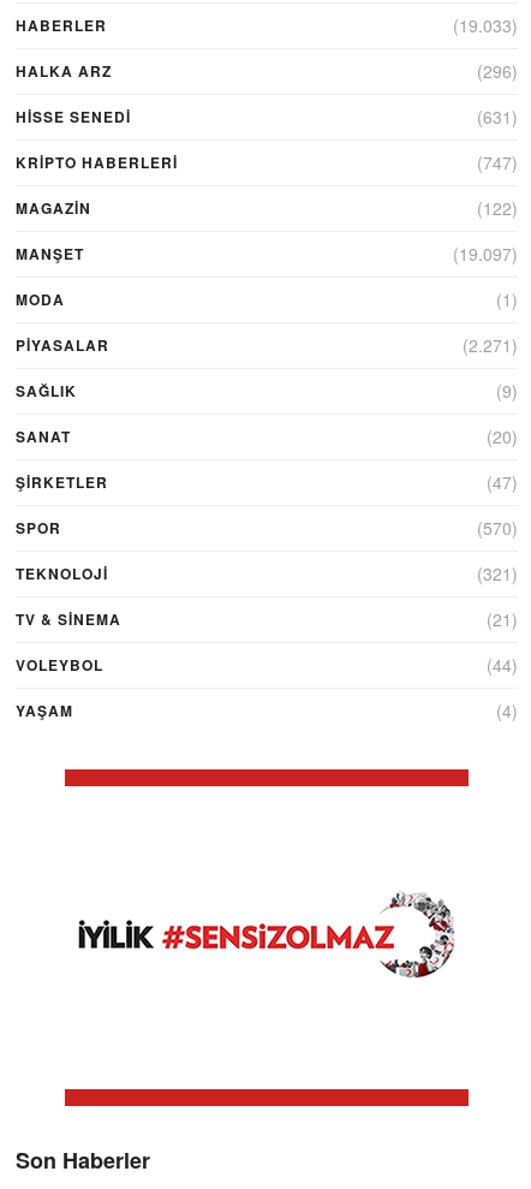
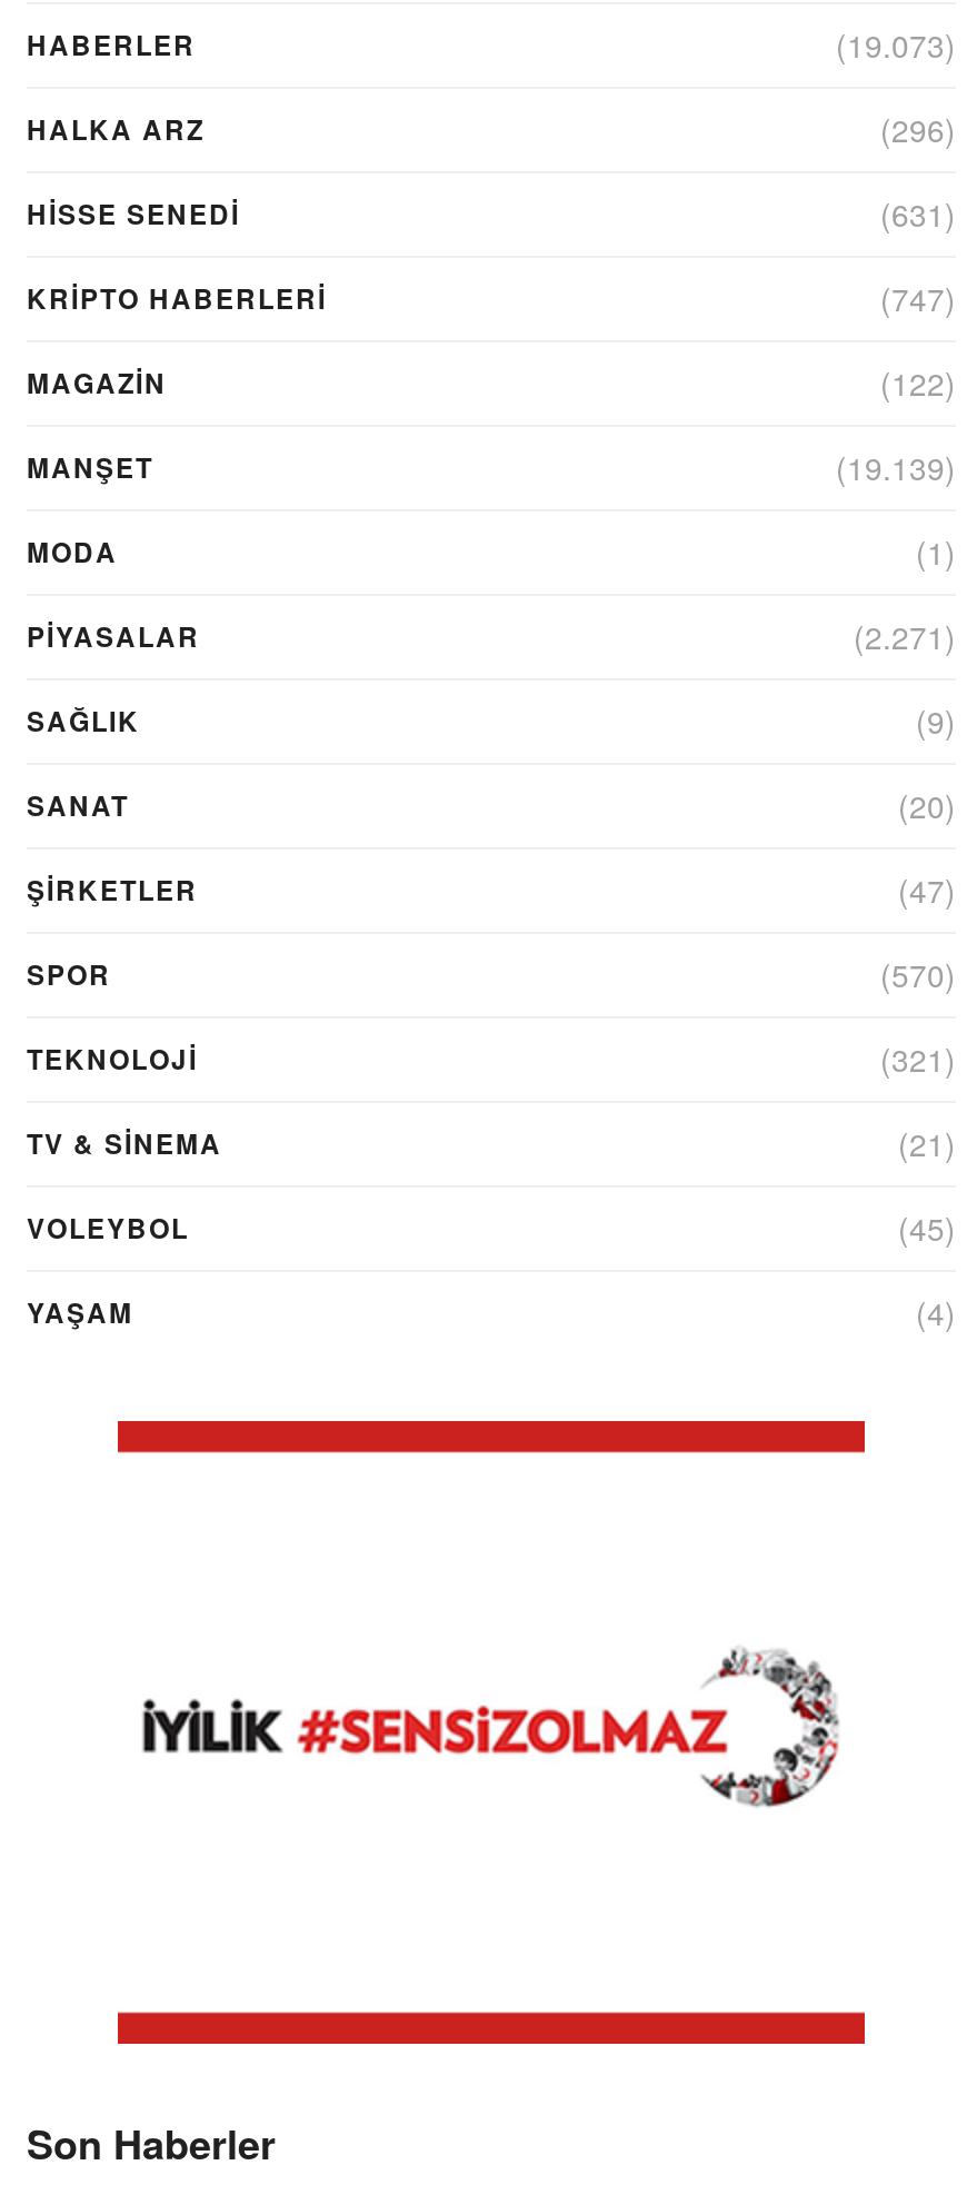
- (19.033)
+ (19.073)

- (19.097)
+ (19.139)

- (44)
+ (45)
